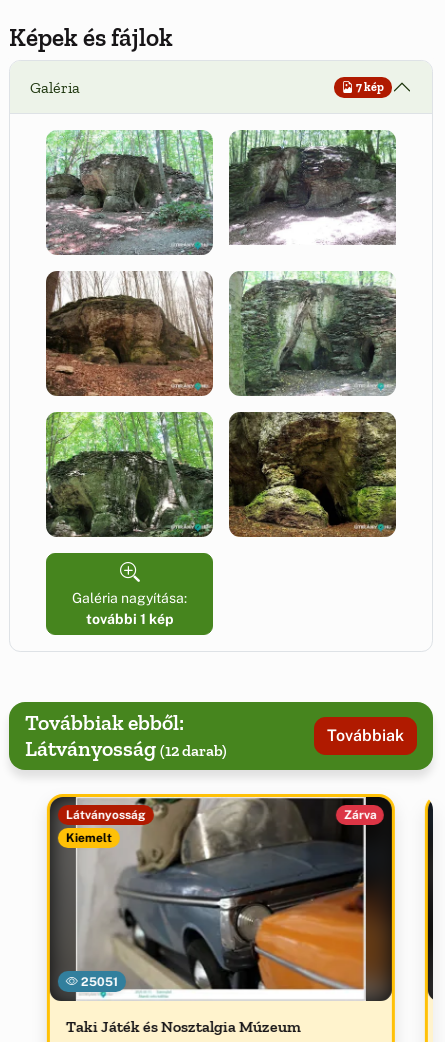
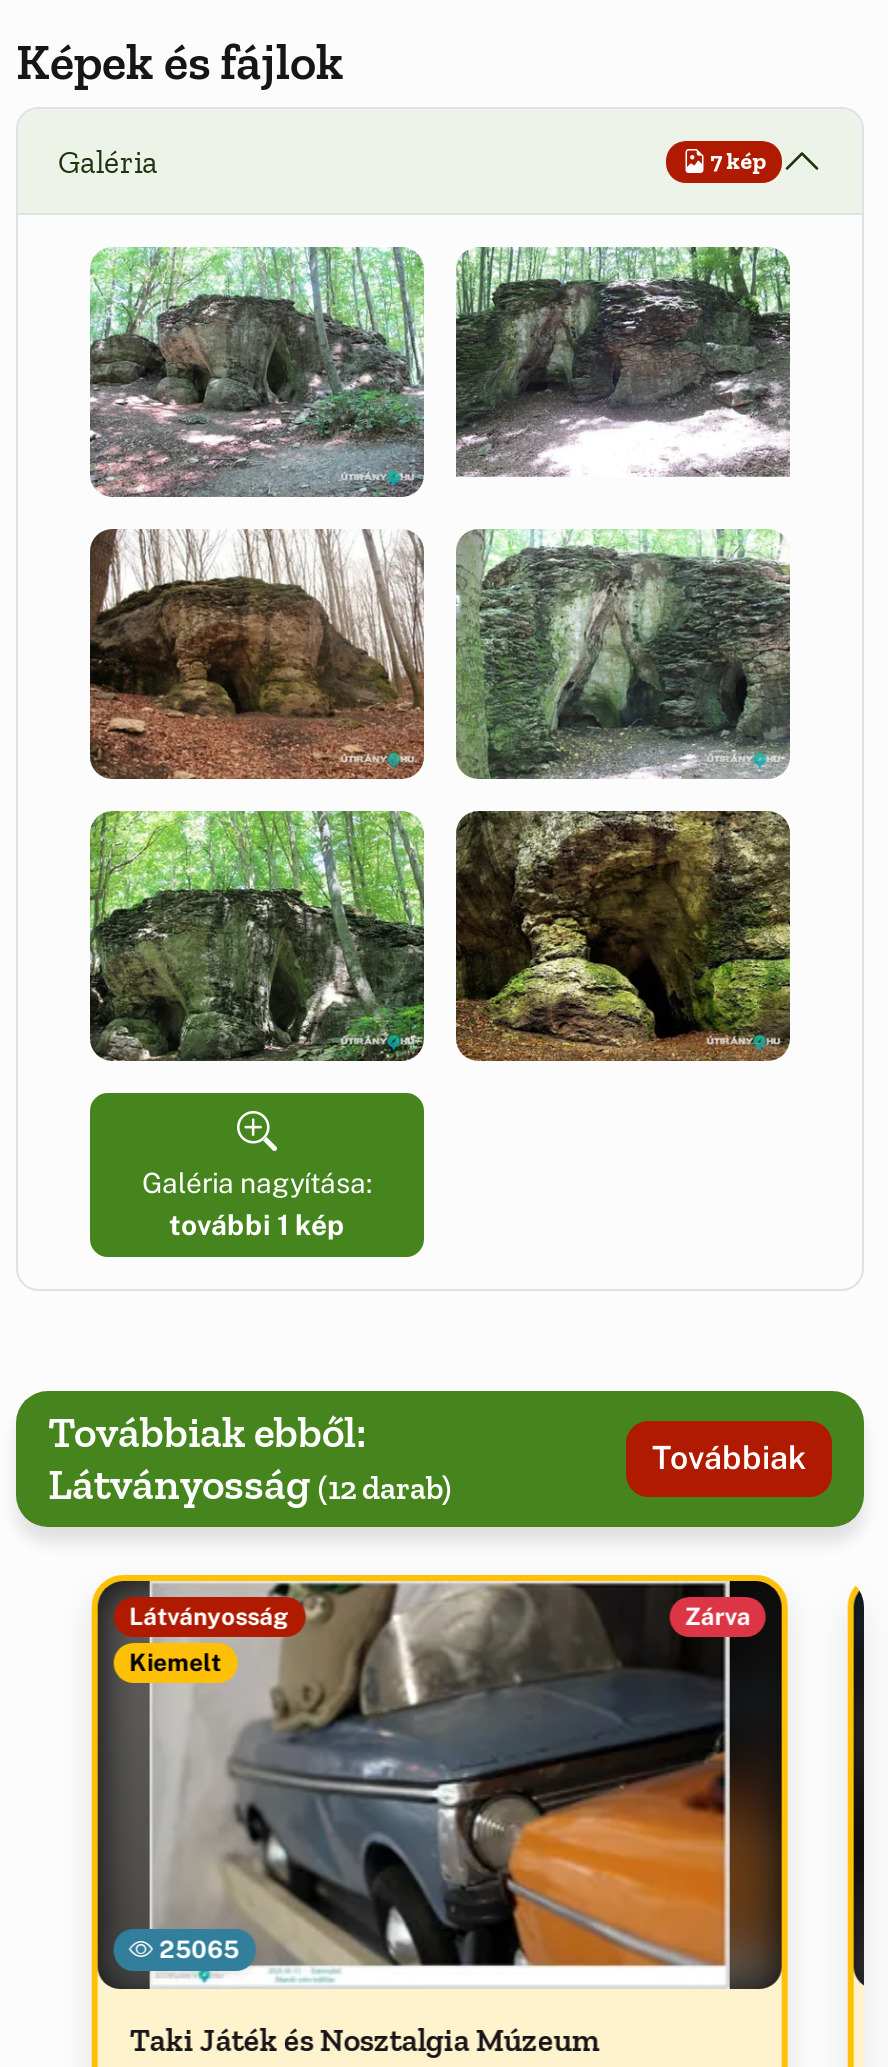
- 25051
+ 25065
